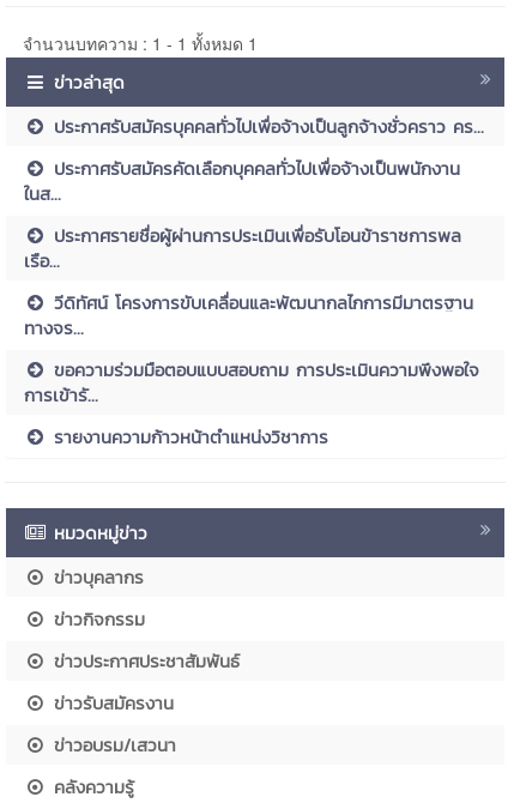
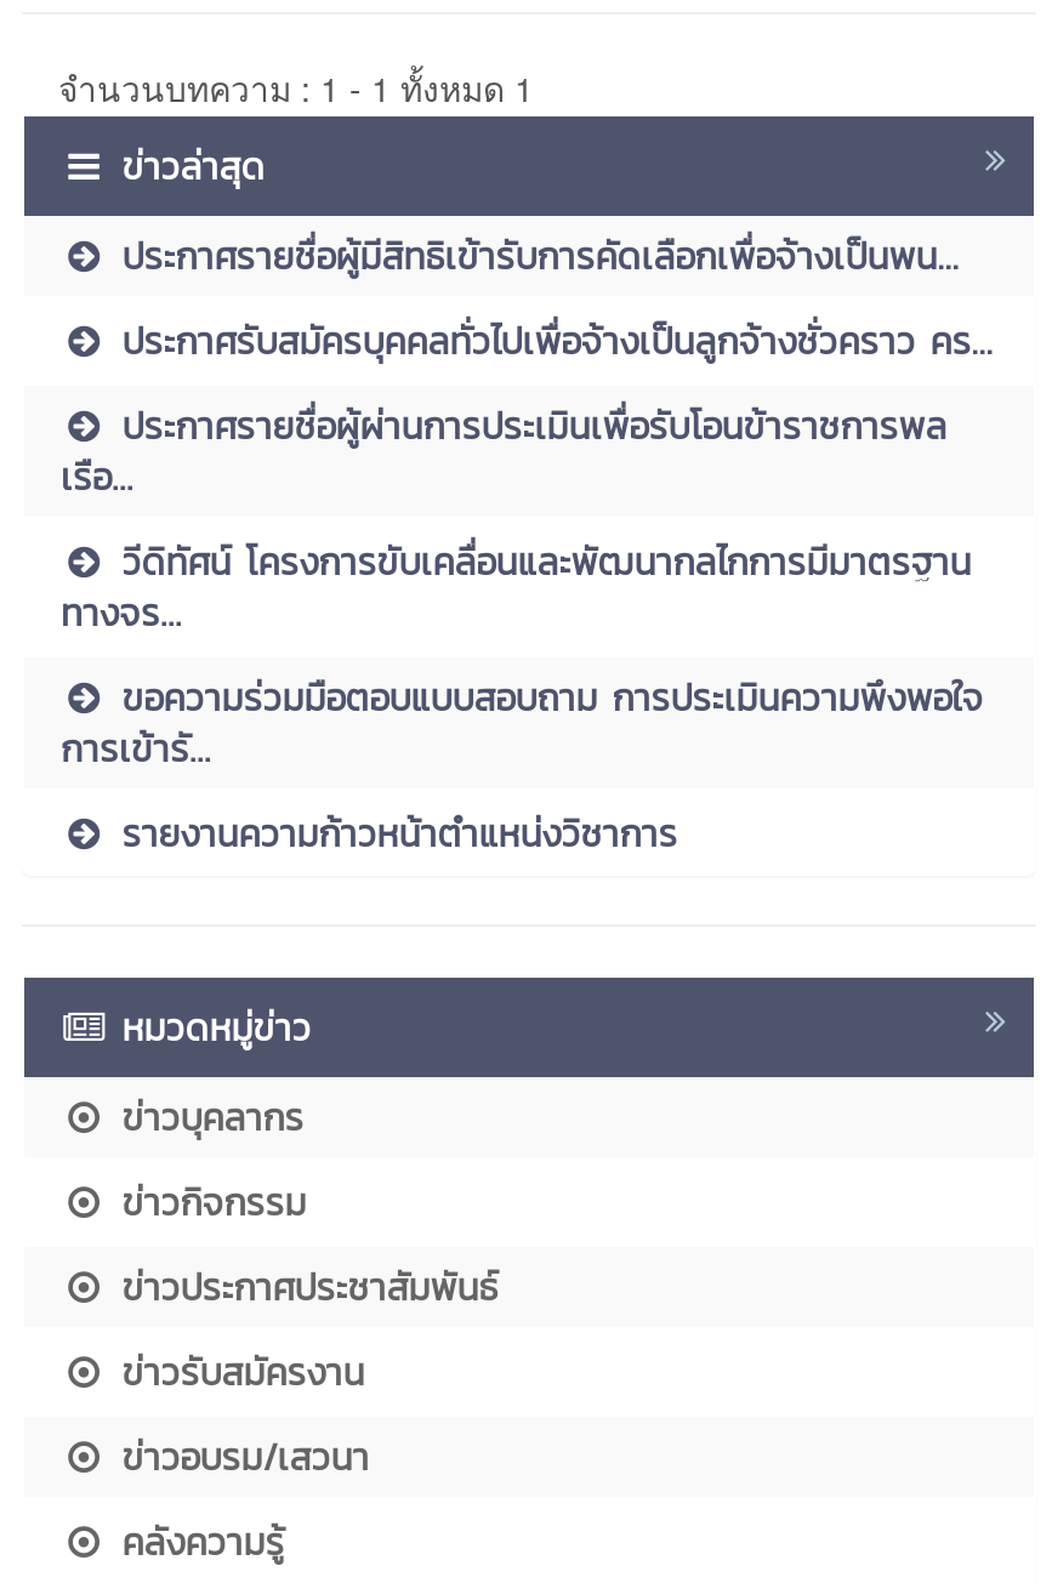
+ ประกาศรายชื่อผู้มีสิทธิเข้ารับการคัดเลือกเพื่อจ้างเป็นพน...

moved down: ประกาศรับสมัครบุคคลทั่วไปเพื่อจ้างเป็นลูกจ้างชั่วคราว คร...

- ประกาศรับสมัครคัดเลือกบุคคลทั่วไปเพื่อจ้างเป็นพนักงาน
- ในส...
